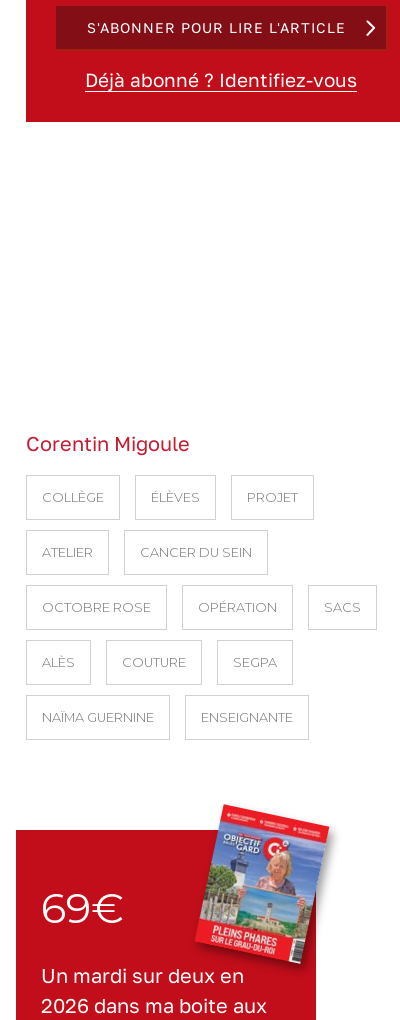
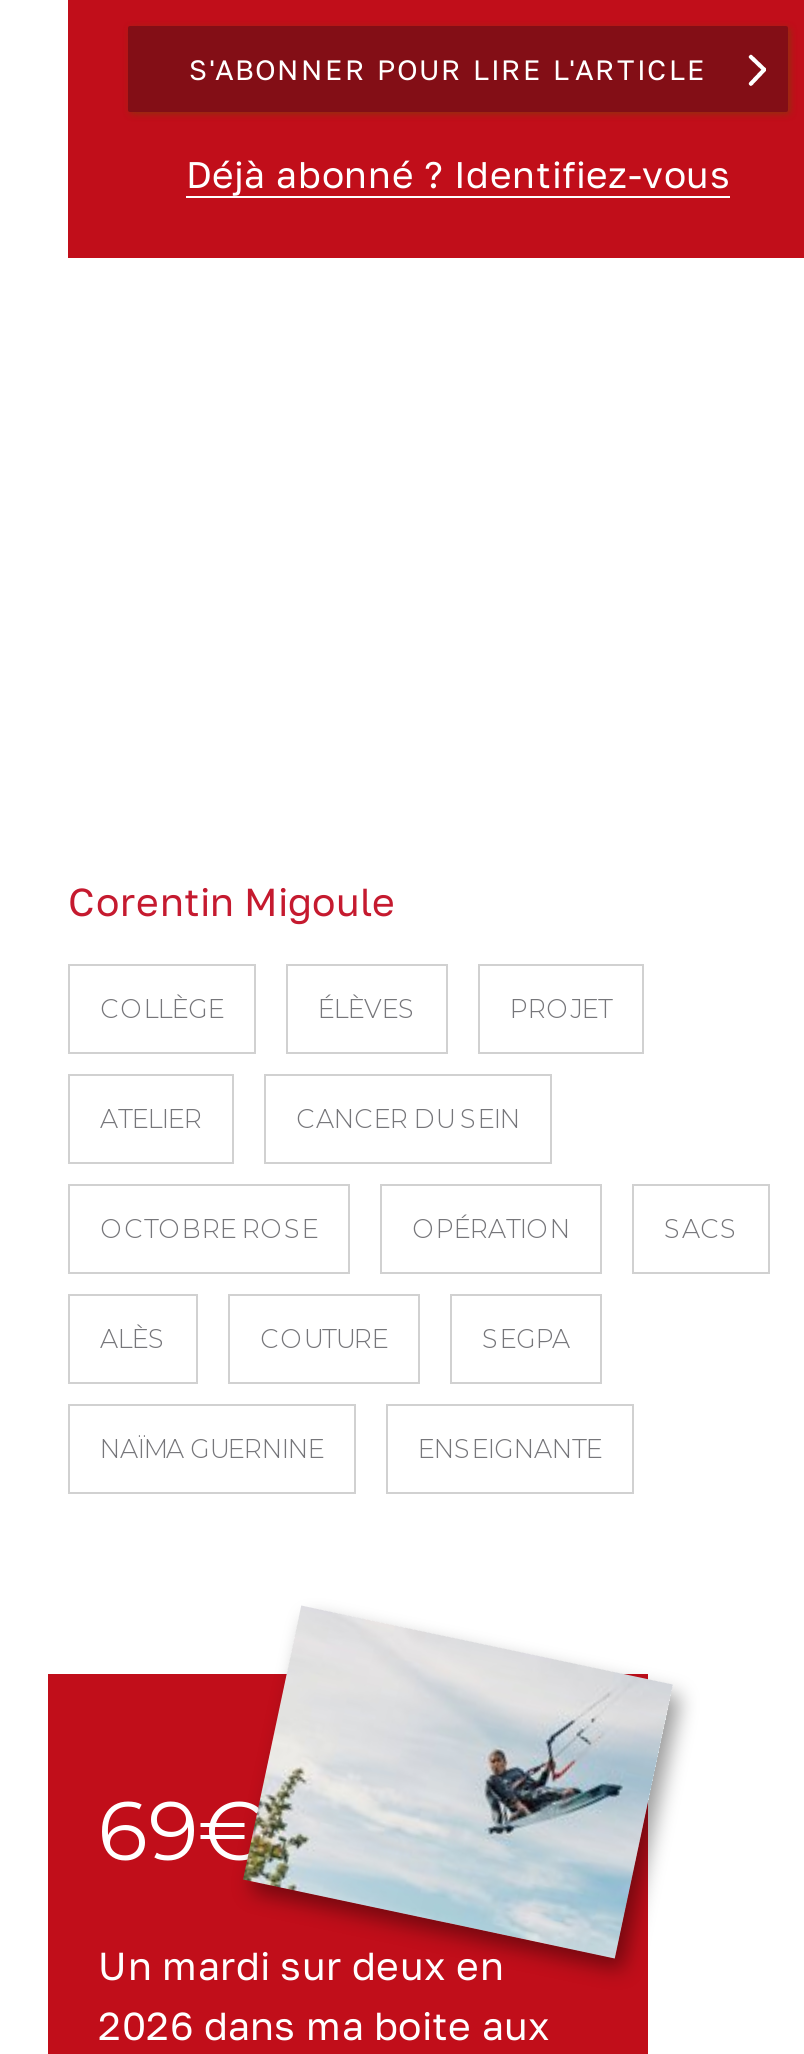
- [image]
+ [image]
